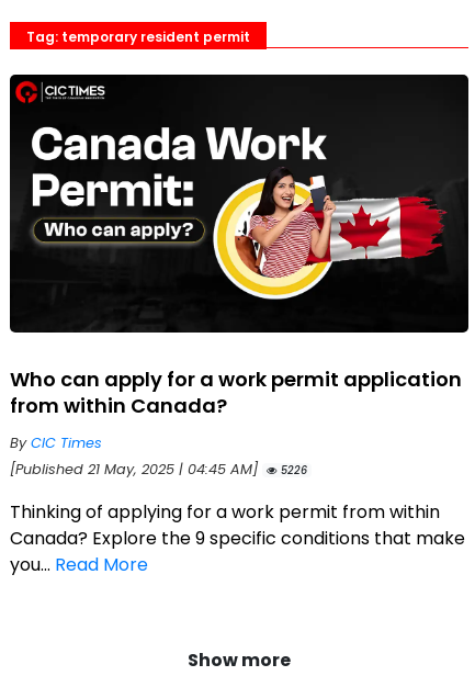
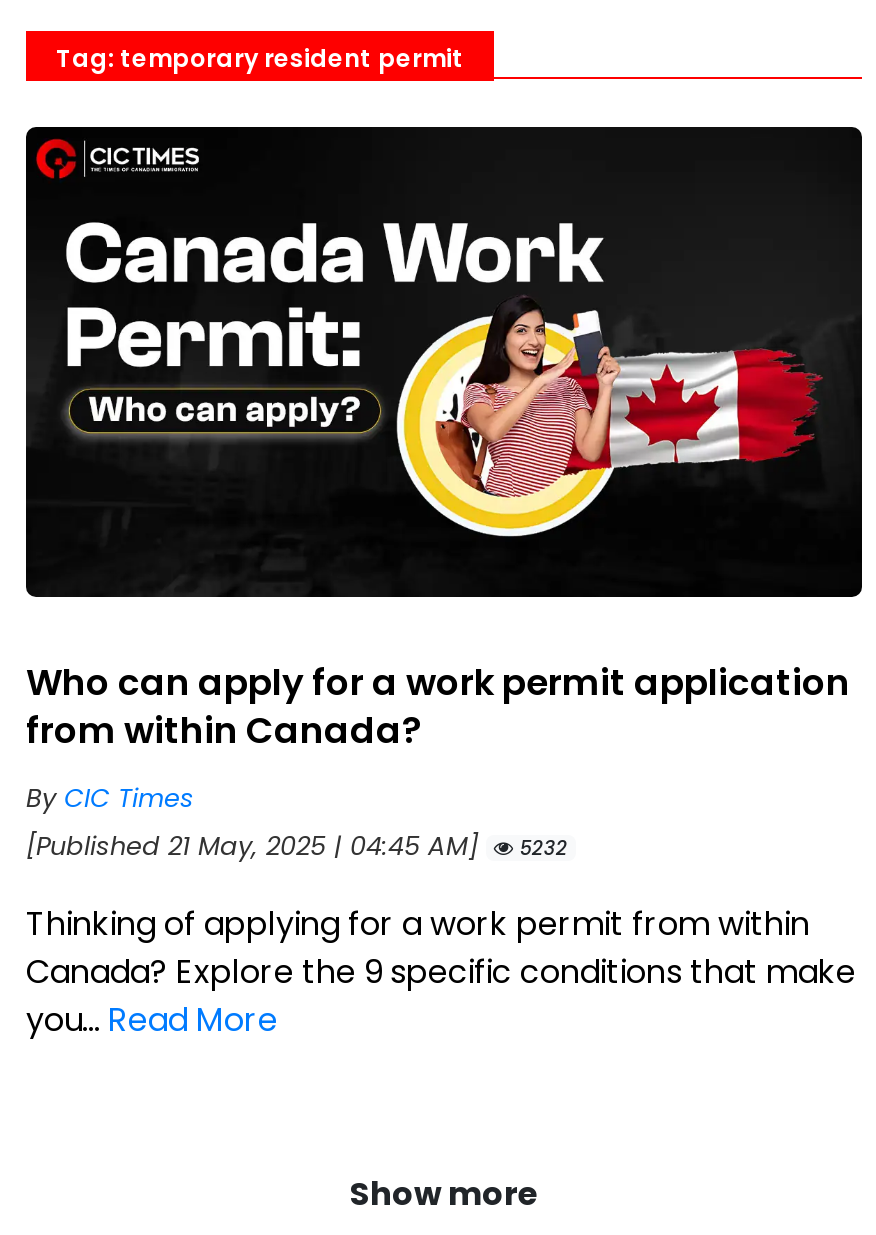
- 5226
+ 5232
